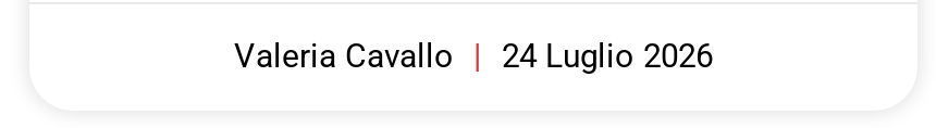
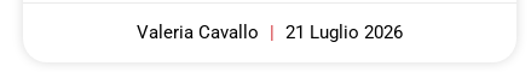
- Valeria Cavallo 24 Luglio 2026
+ Valeria Cavallo 21 Luglio 2026
